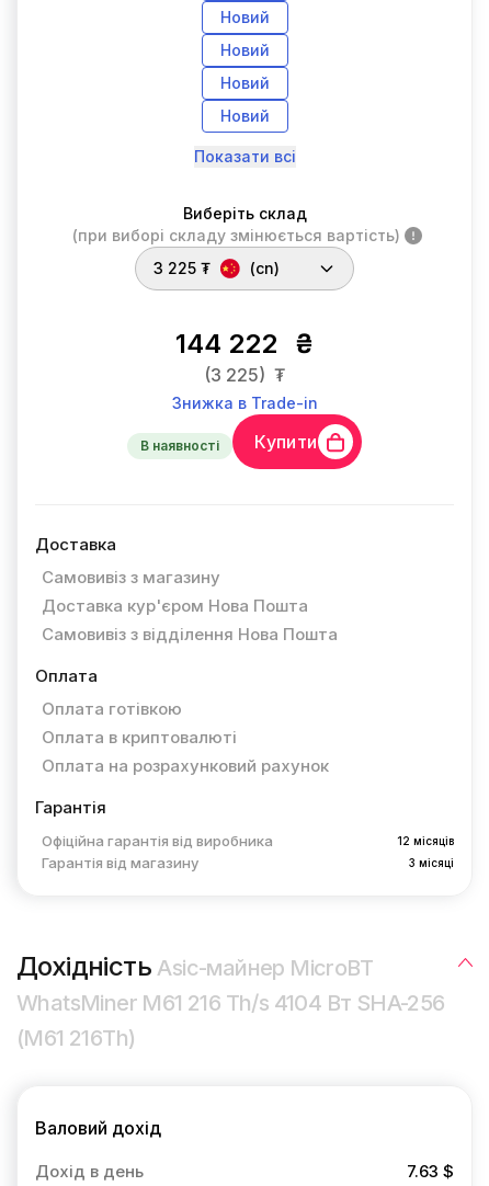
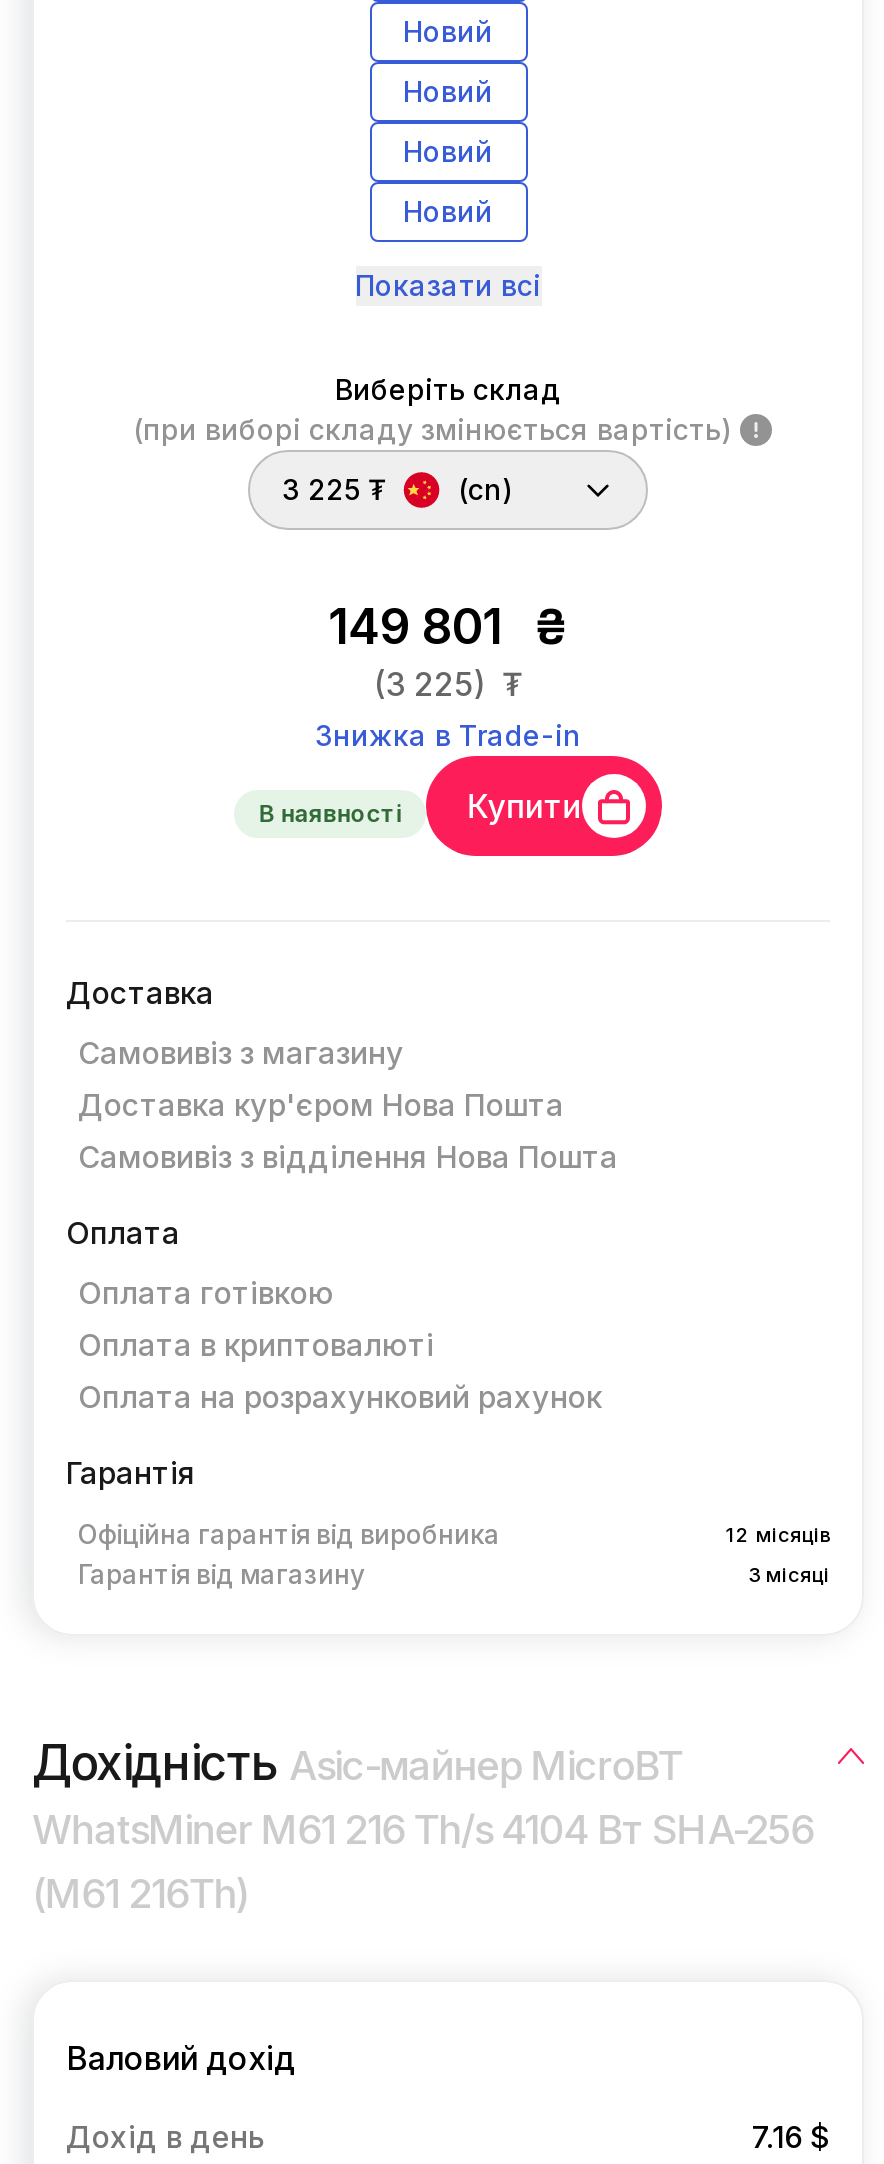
- 144 222 ₴
+ 149 801 ₴

- 7.63 $
+ 7.16 $
